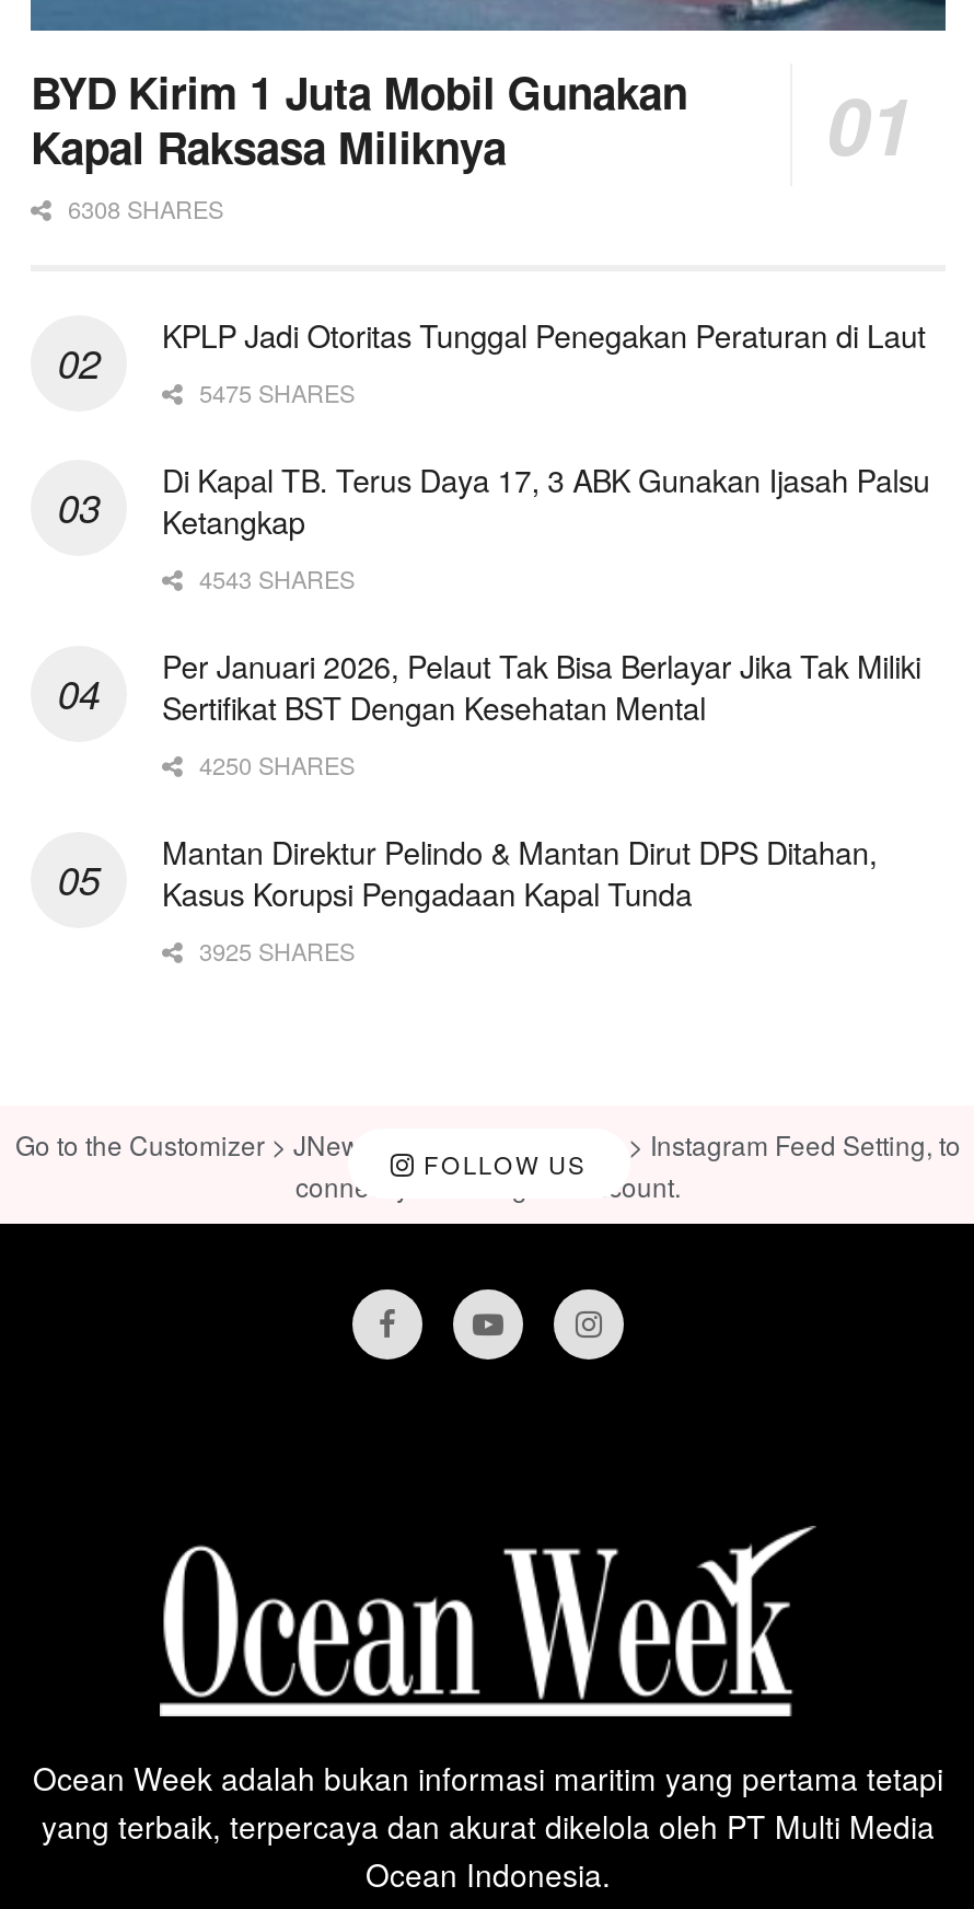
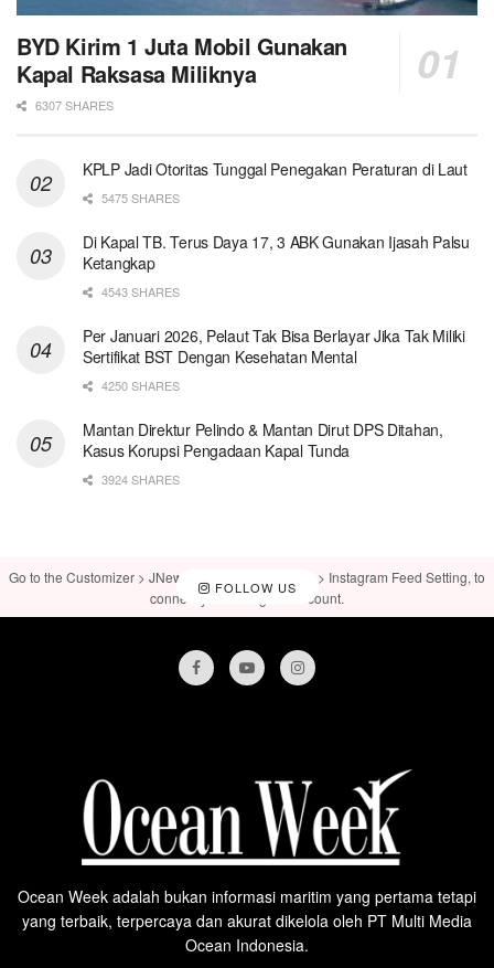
- 6308 SHARES
+ 6307 SHARES

- 3925 SHARES
+ 3924 SHARES
